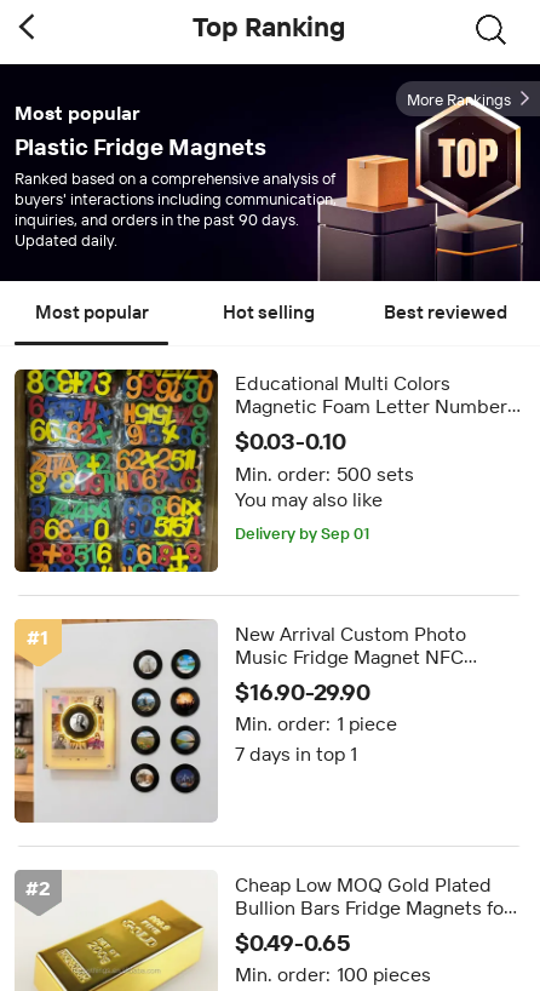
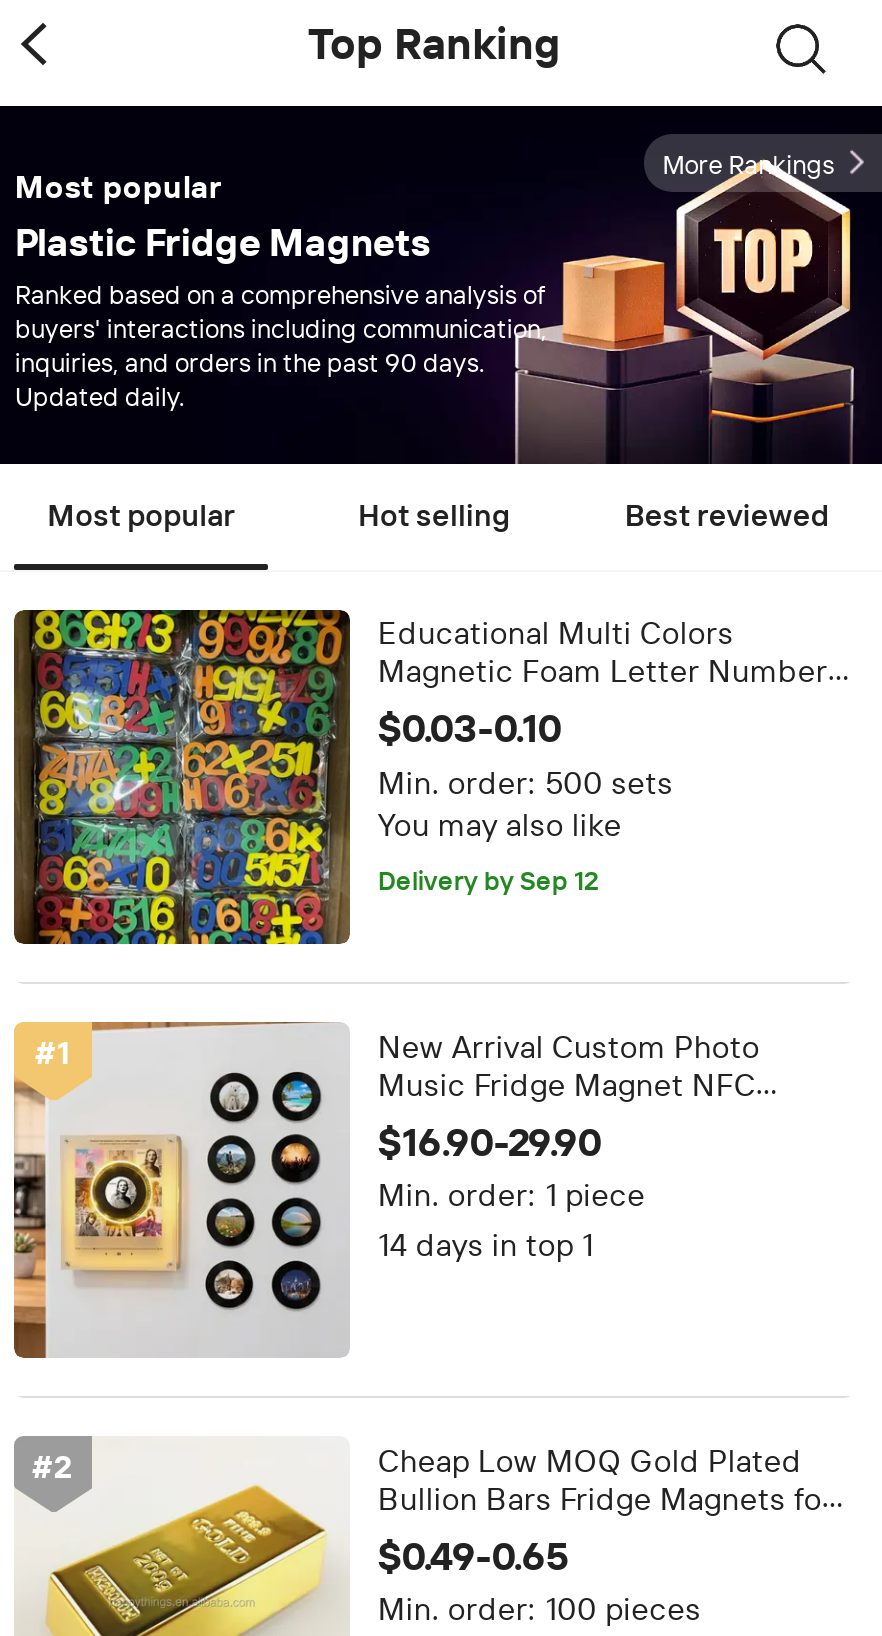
- Delivery by Sep 01
+ Delivery by Sep 12

- 7 days in top 1
+ 14 days in top 1
